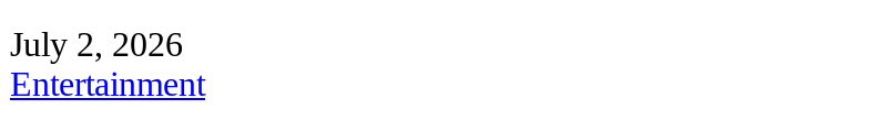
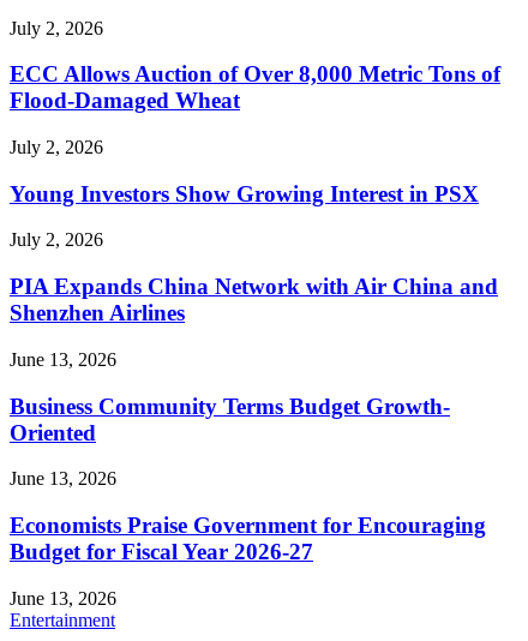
+ ECC Allows Auction of Over 8,000 Metric Tons of
+ Flood-Damaged Wheat
+ July 2, 2026
+ Young Investors Show Growing Interest in PSX
+ July 2, 2026
+ PIA Expands China Network with Air China and
+ Shenzhen Airlines
+ June 13, 2026
+ Business Community Terms Budget Growth-
+ Oriented
+ June 13, 2026
+ Economists Praise Government for Encouraging
+ Budget for Fiscal Year 2026-27
+ June 13, 2026
